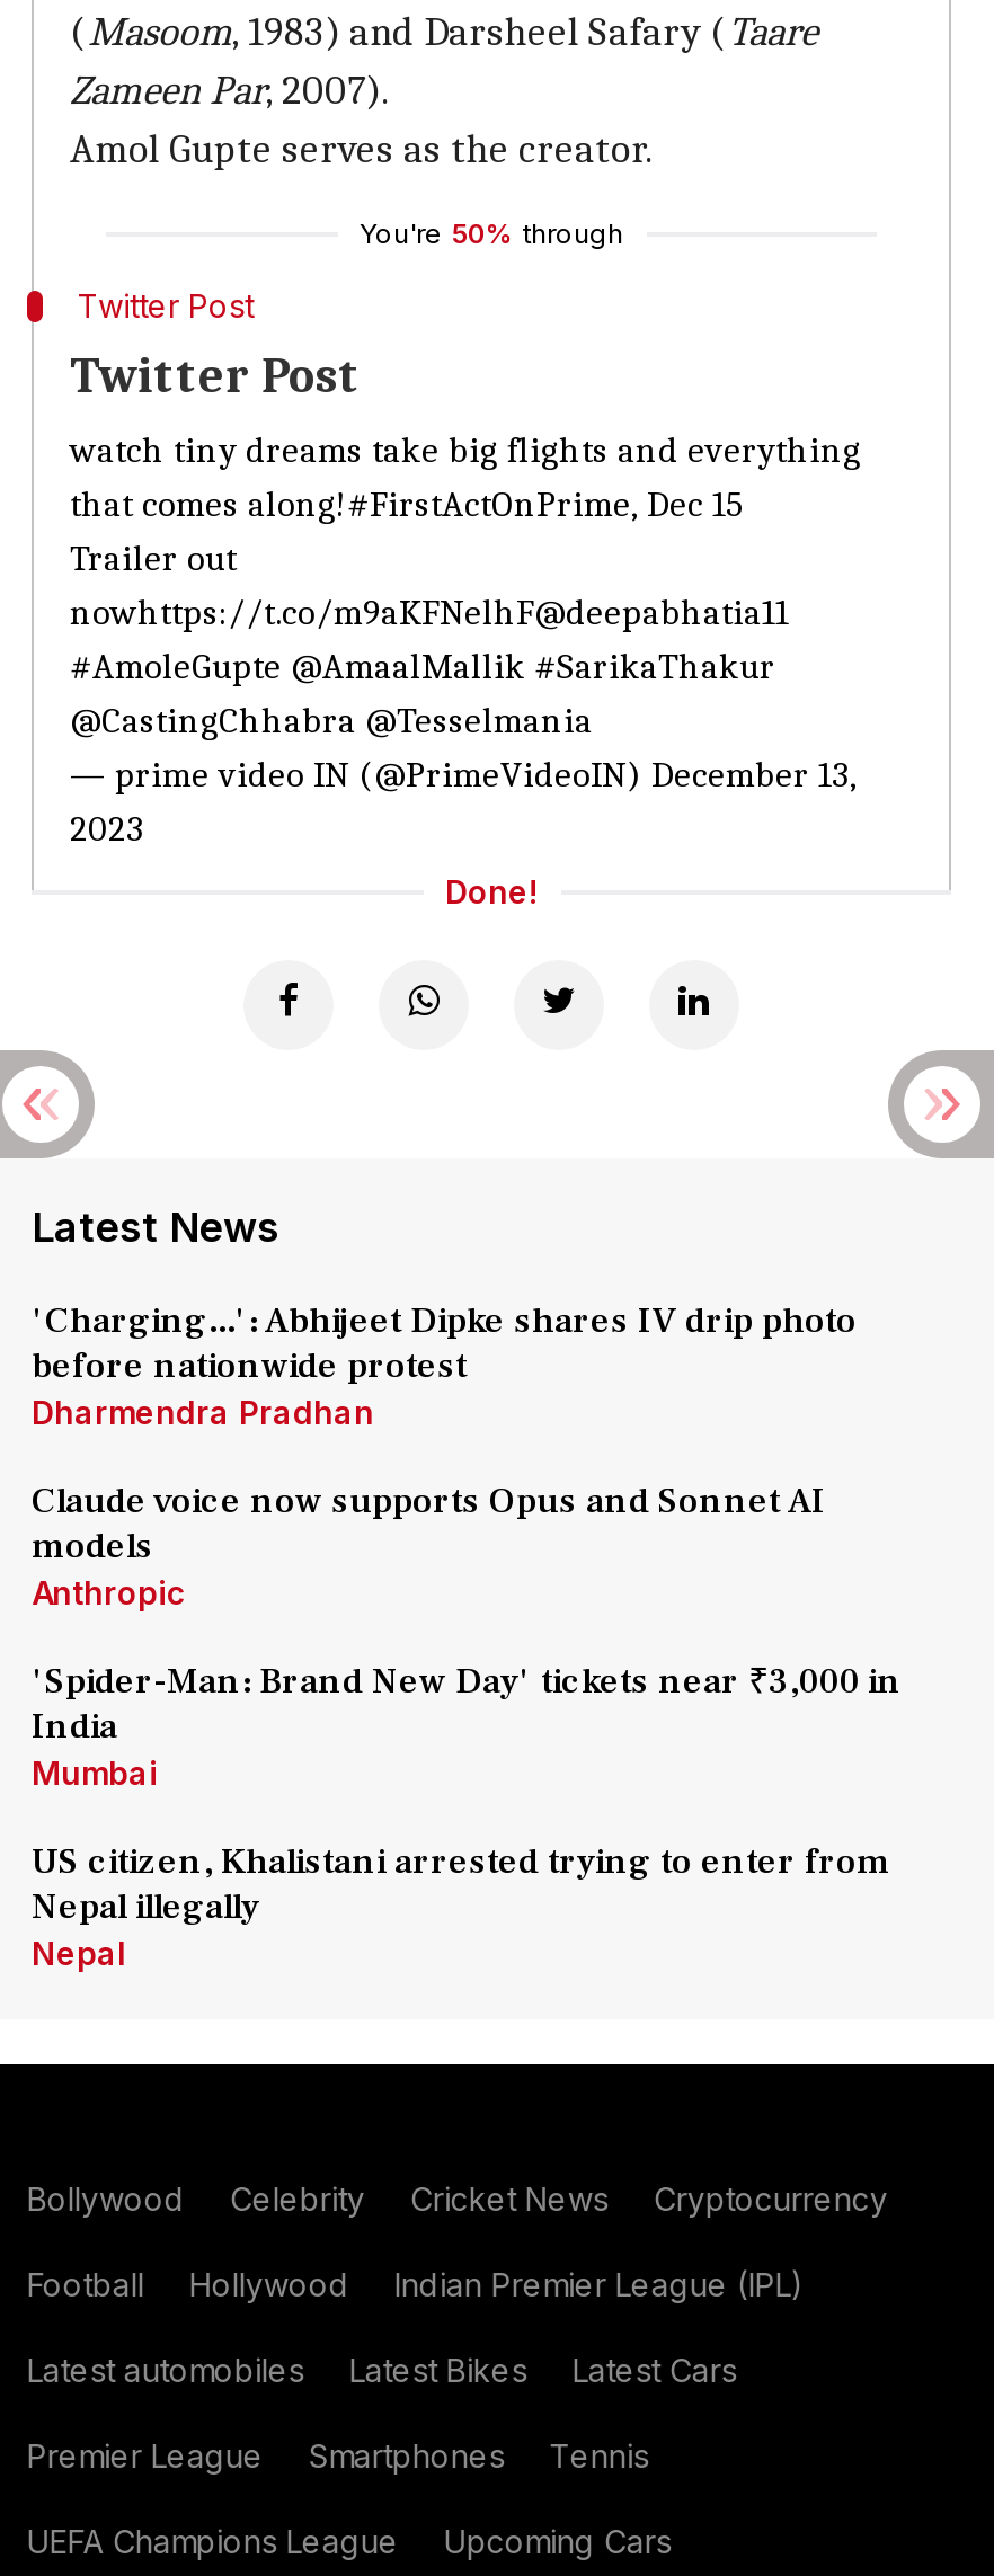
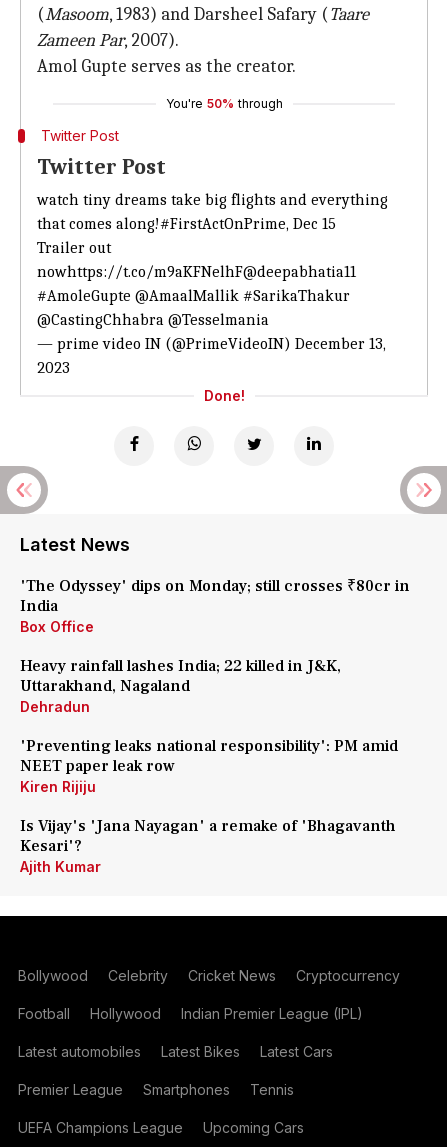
- 'Charging...': Abhijeet Dipke shares IV drip photo
- before nationwide protest
- Dharmendra Pradhan
- Claude voice now supports Opus and Sonnet AI
- models
- Anthropic
- 'Spider-Man: Brand New Day' tickets near ₹3,000 in
+ 'The Odyssey' dips on Monday; still crosses ₹80cr in

moved up: India

- Mumbai
- US citizen, Khalistani arrested trying to enter from
- Nepal illegally
- Nepal
+ Box Office
+ Heavy rainfall lashes India; 22 killed in J&K,
+ Uttarakhand, Nagaland
+ Dehradun
+ 'Preventing leaks national responsibility': PM amid
+ NEET paper leak row
+ Kiren Rijiju
+ Is Vijay's 'Jana Nayagan' a remake of 'Bhagavanth
+ Kesari'?
+ Ajith Kumar
